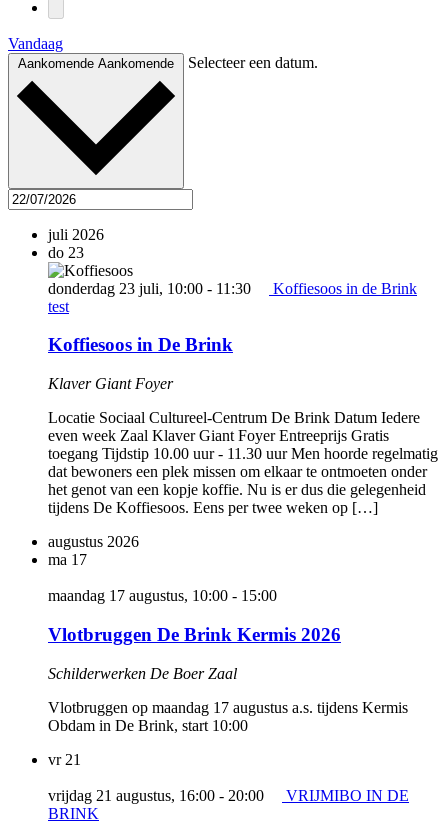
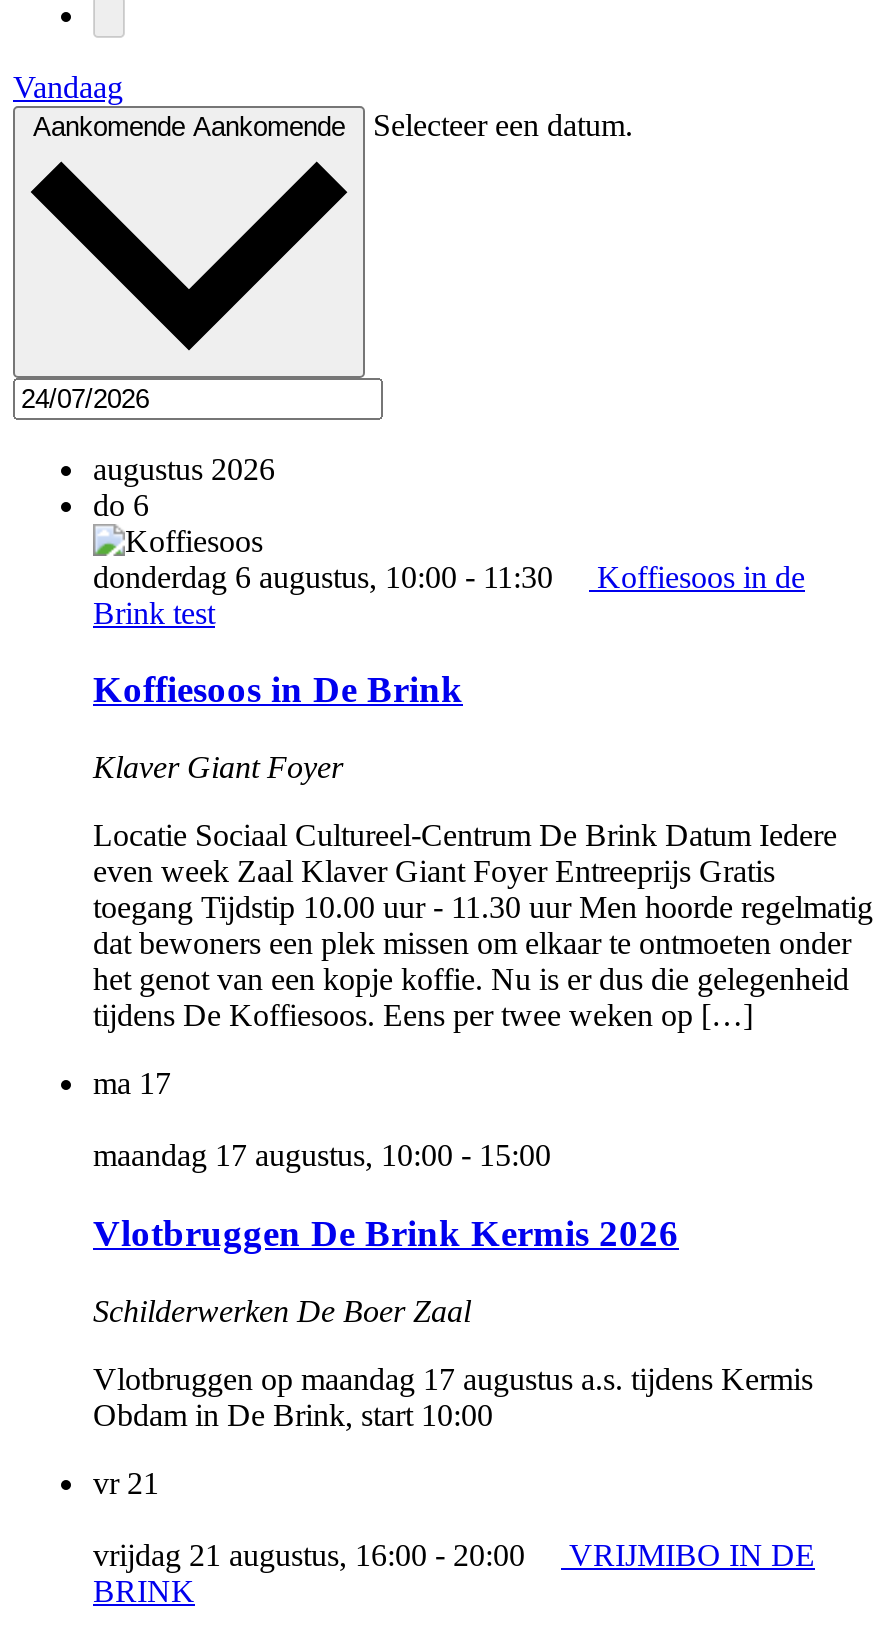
- juli 2026
- do23
+ augustus 2026
+ do6

- donderdag 23 juli, 10:00 - 11:30
- Koffiesoos in de Brink
- test
+ donderdag 6 augustus, 10:00 - 11:30
+ Koffiesoos in de
+ Brink test

- augustus 2026
